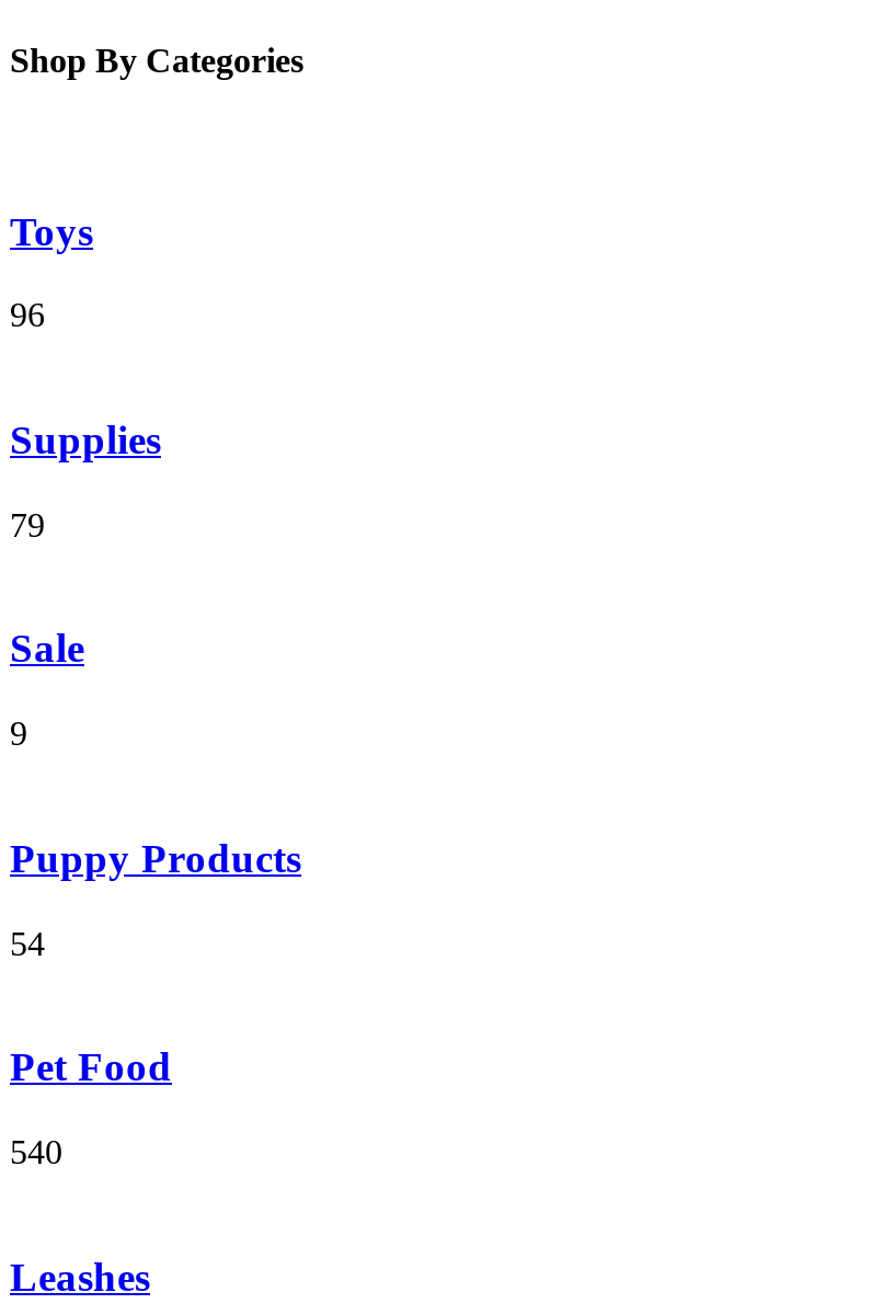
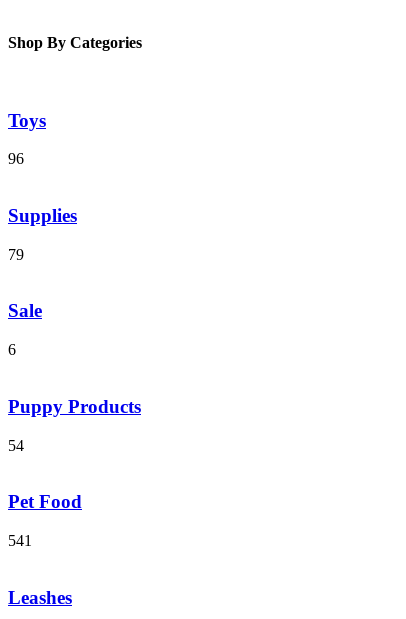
- 9
+ 6

- 540
+ 541
